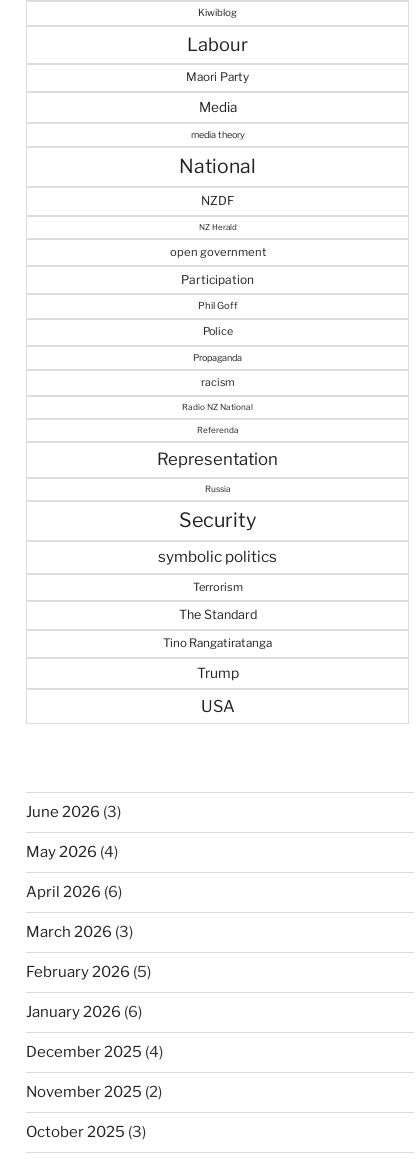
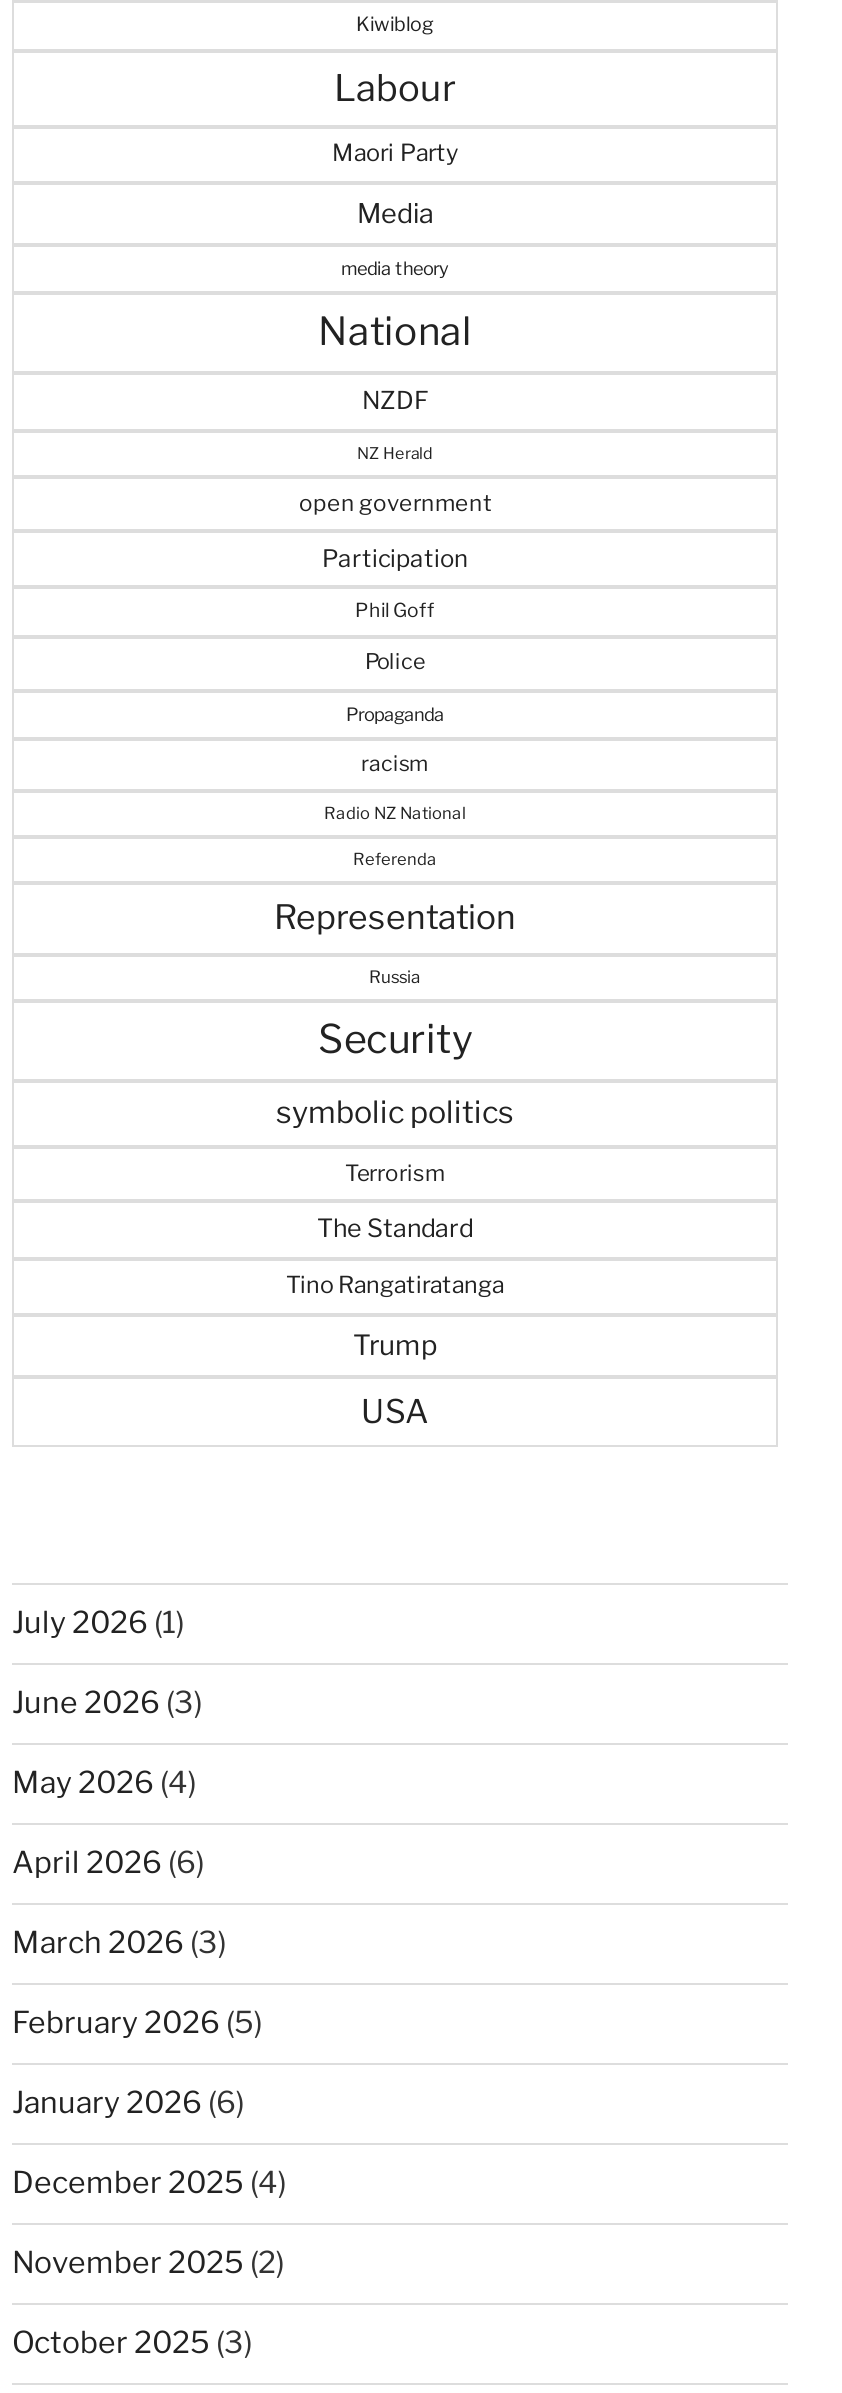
+ July 2026 (1)
